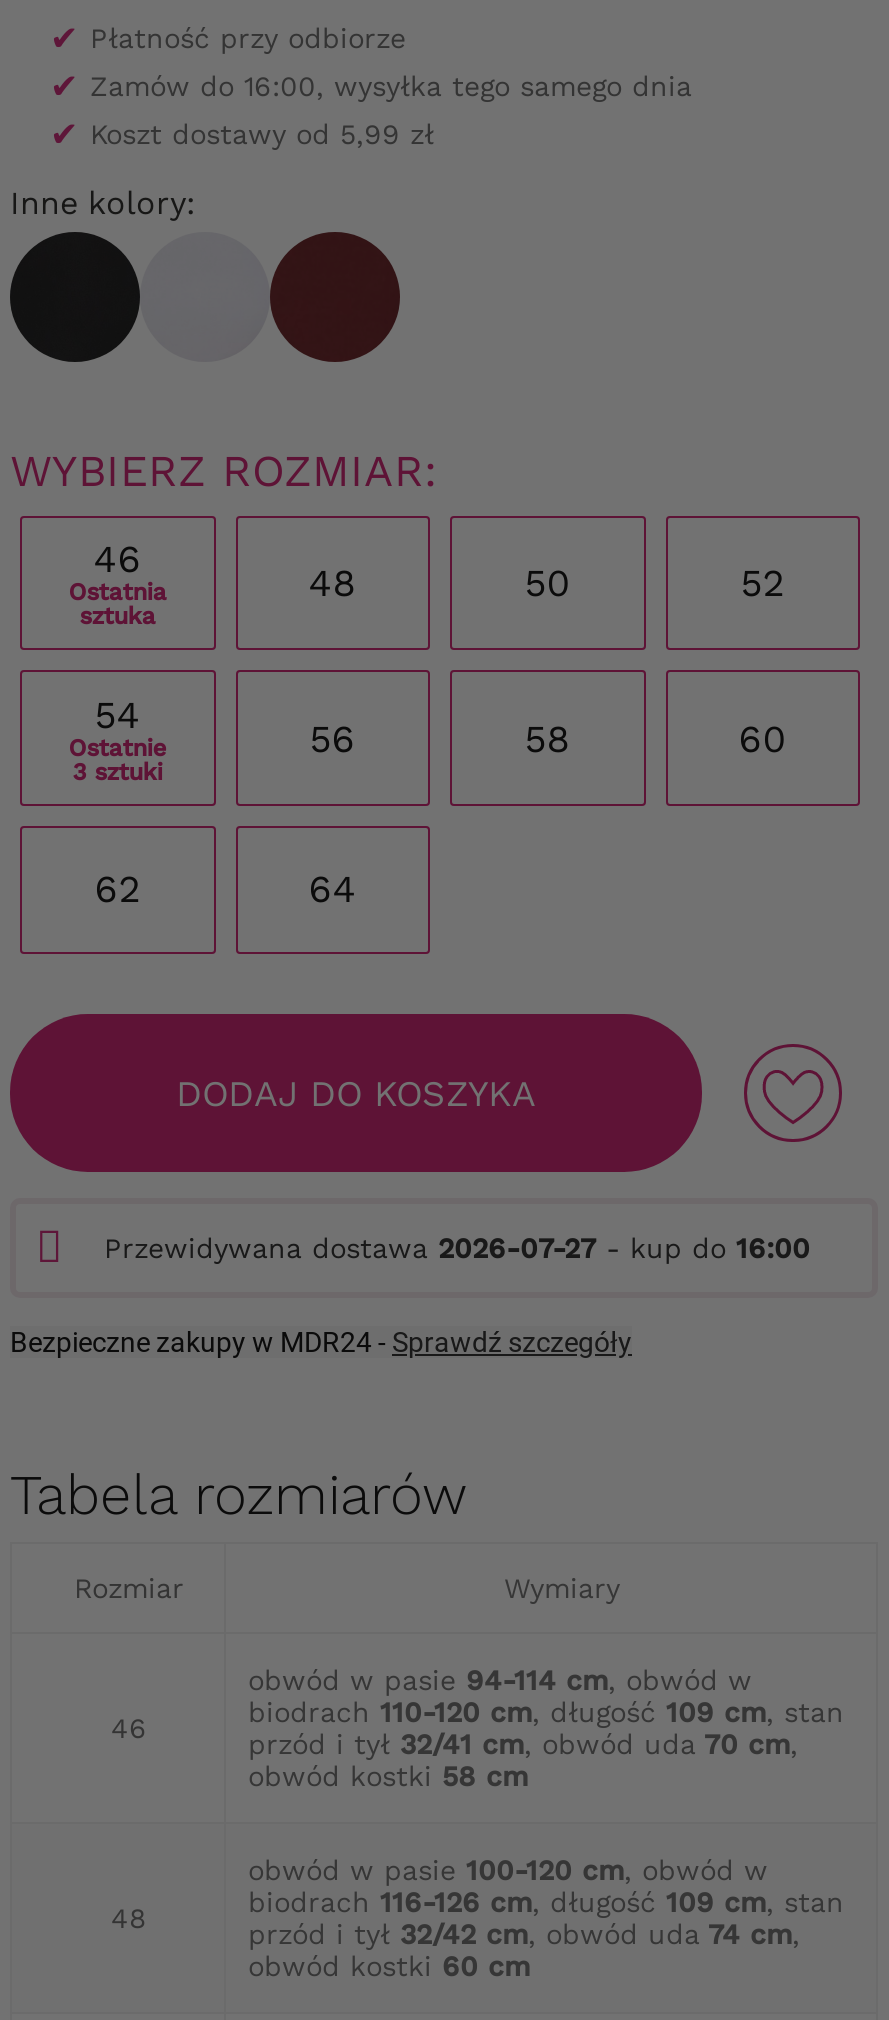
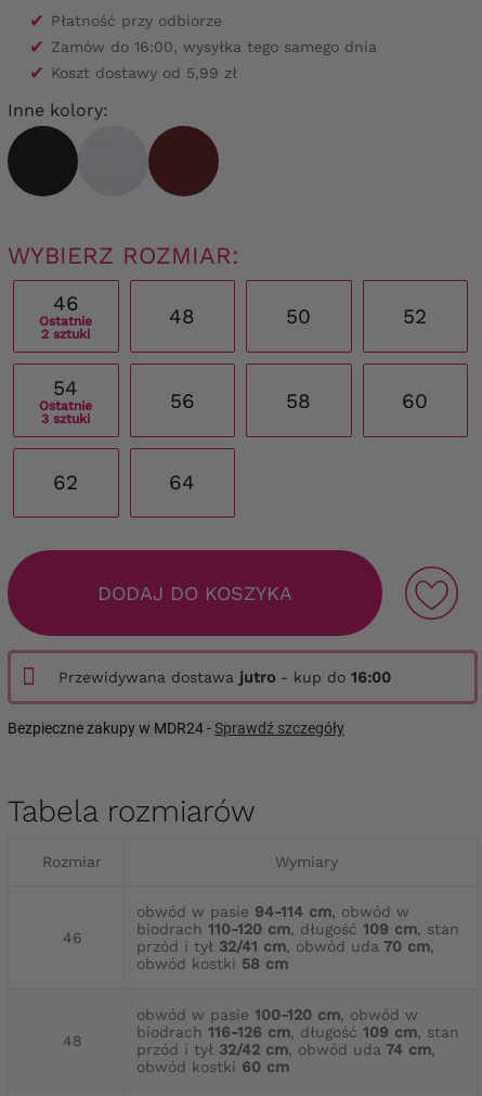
- Ostatnia
- sztuka
+ Ostatnie
+ 2 sztuki

- Przewidywana dostawa 2026-07-27 - kup do 16:00
+ Przewidywana dostawa jutro - kup do 16:00
